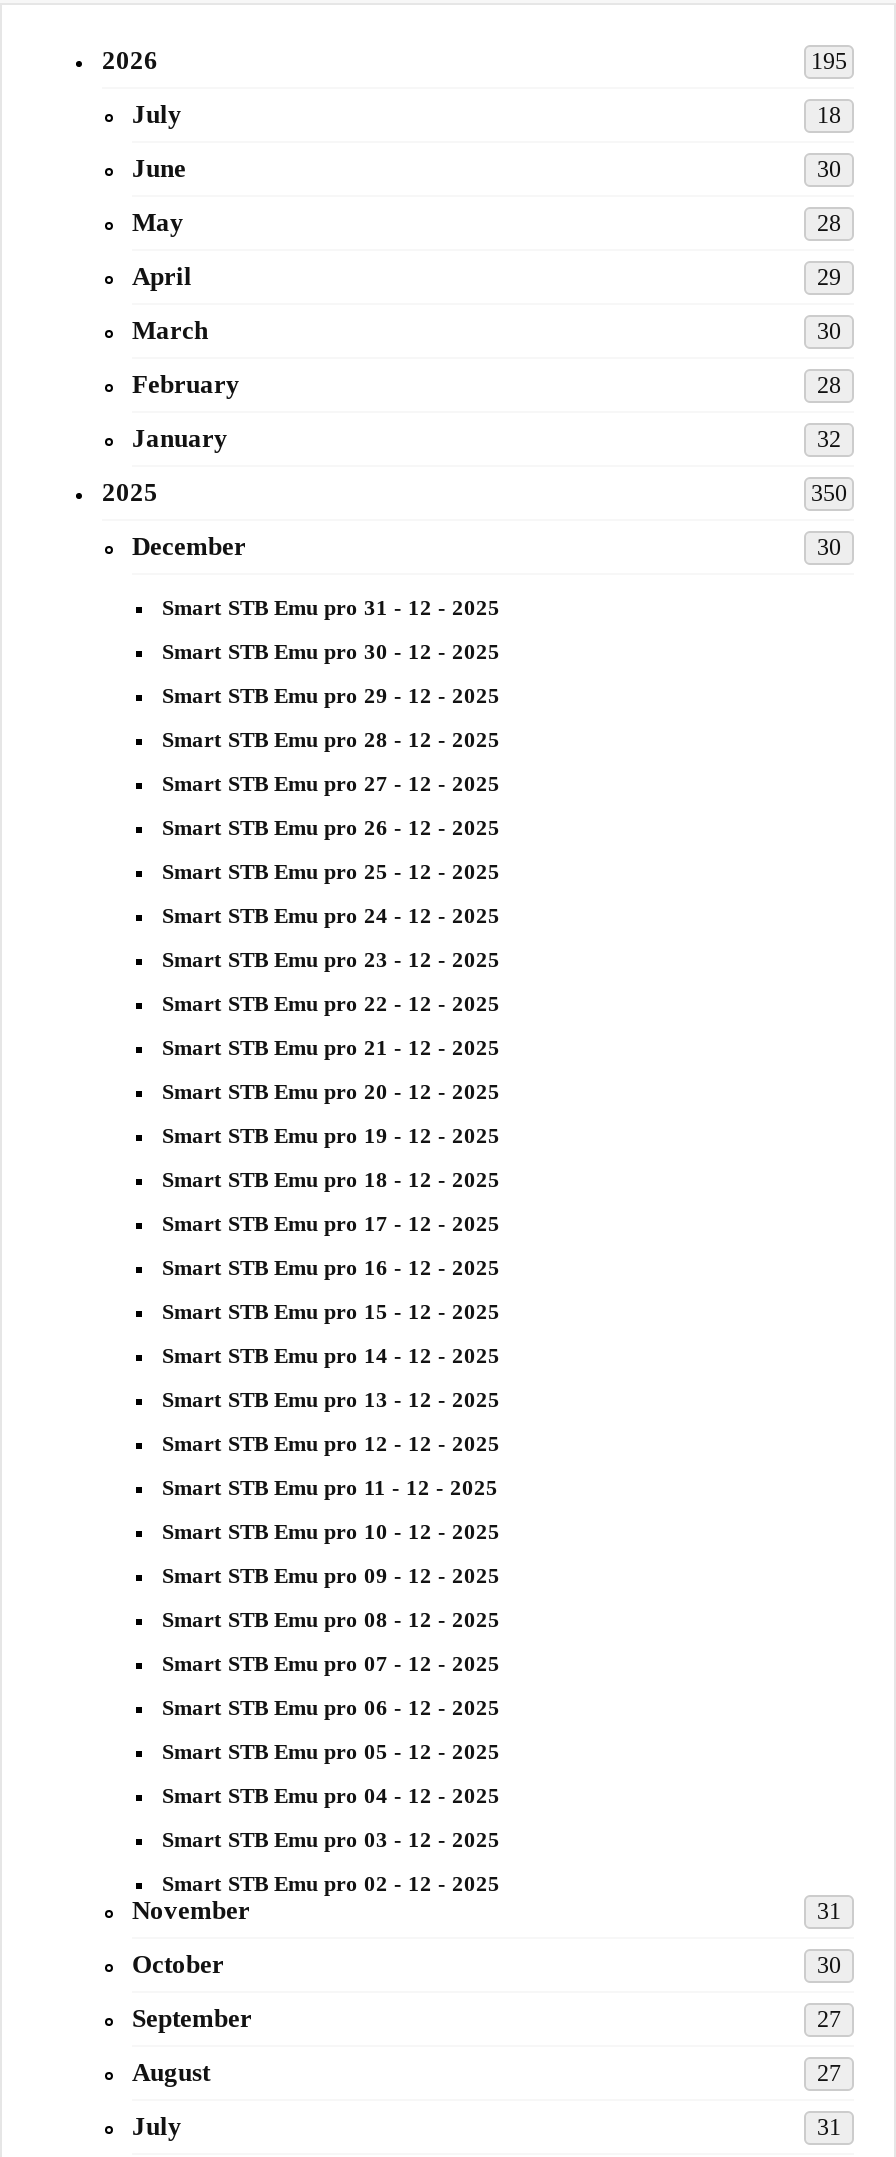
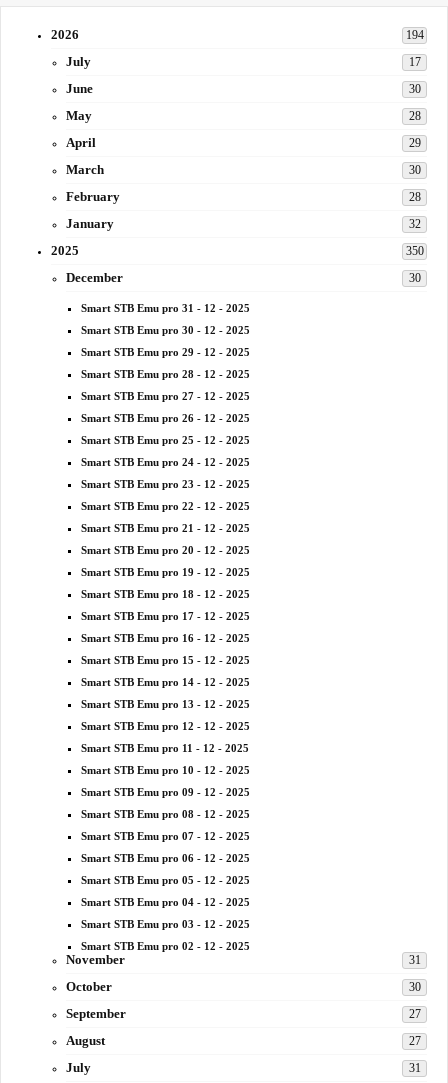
- 195
+ 194

- 18
+ 17
